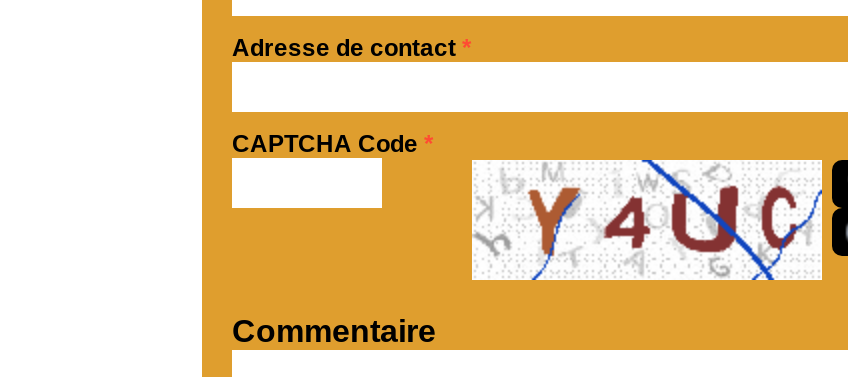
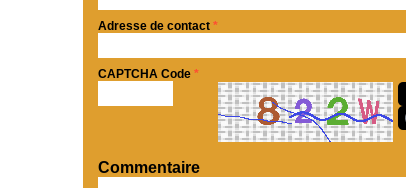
- [image]
+ [image]
